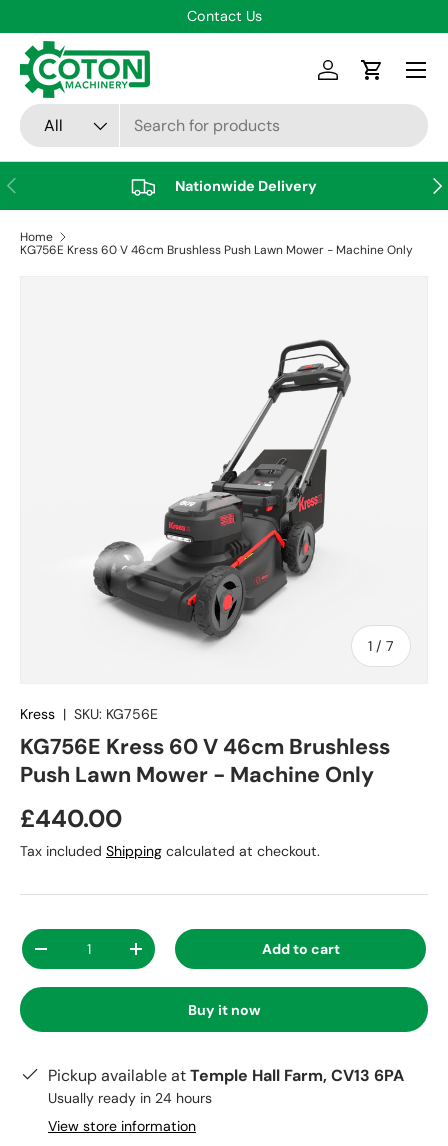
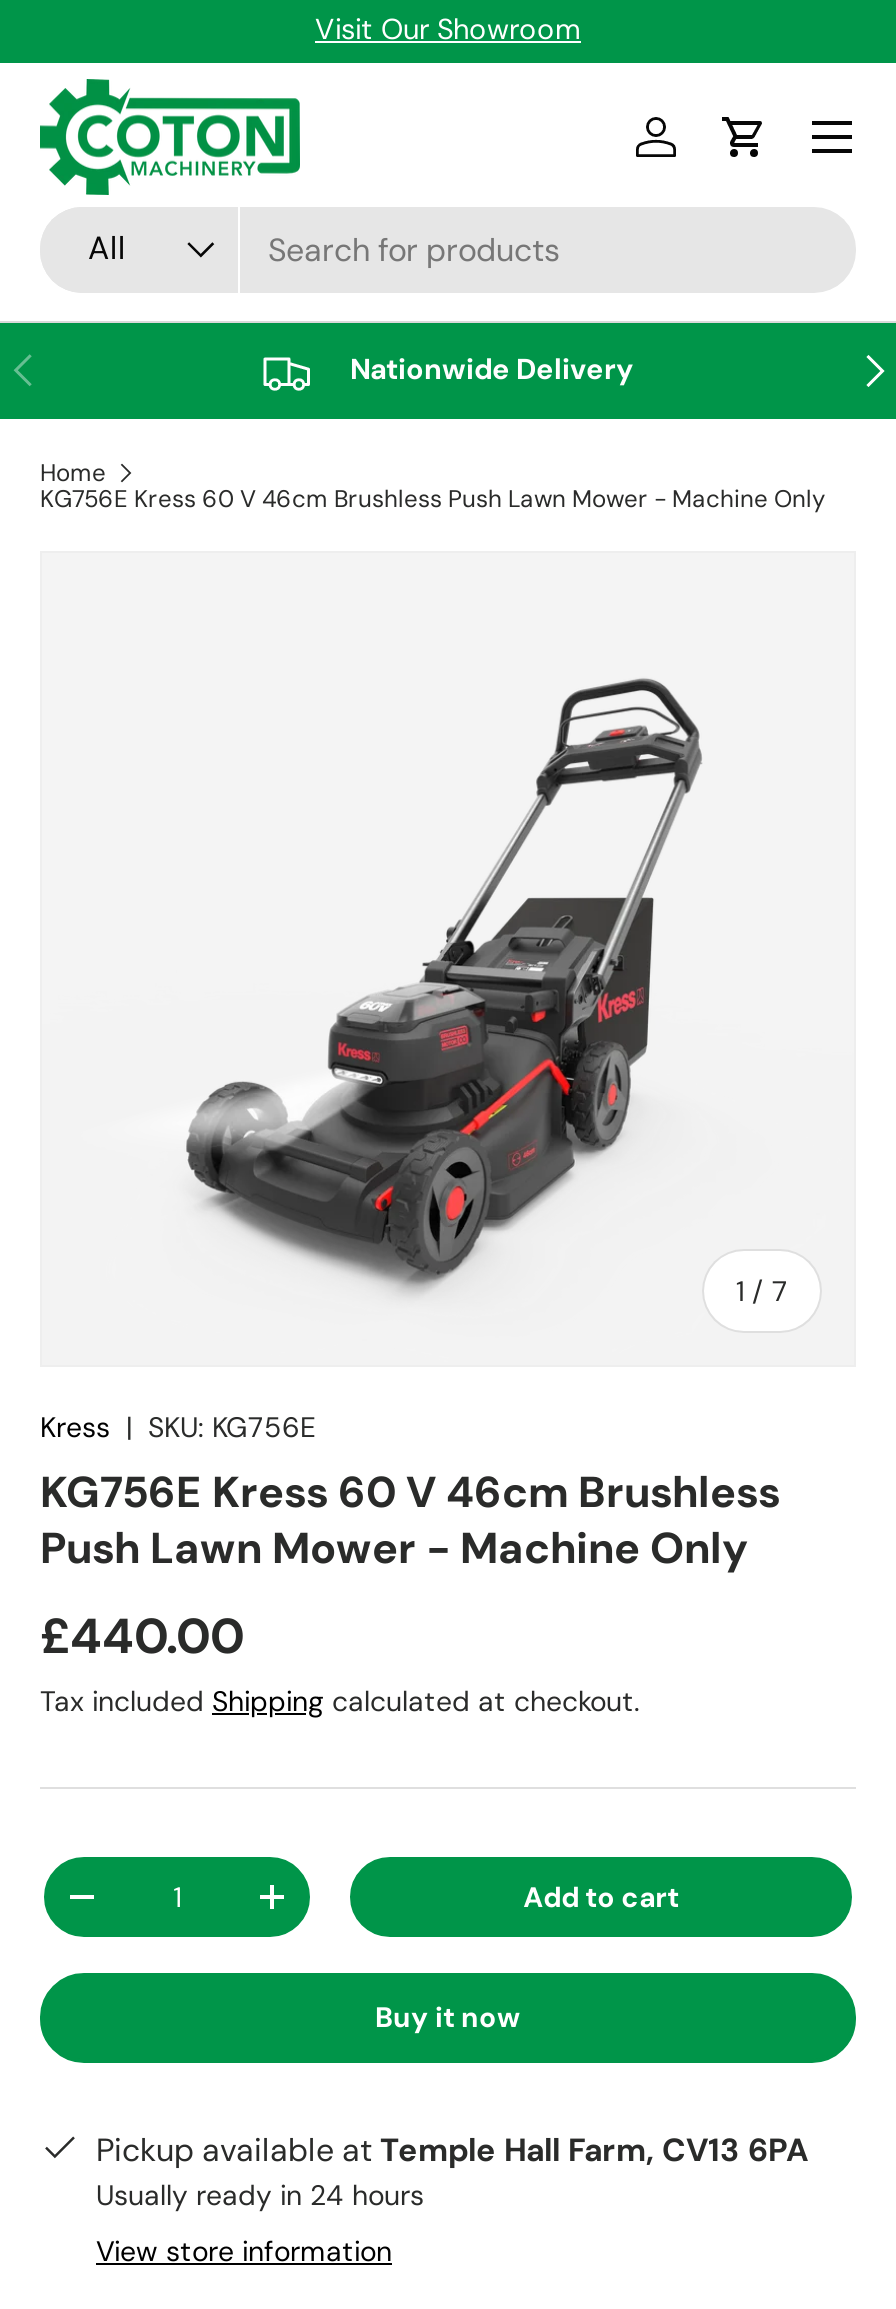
- Contact Us
+ Visit Our Showroom
